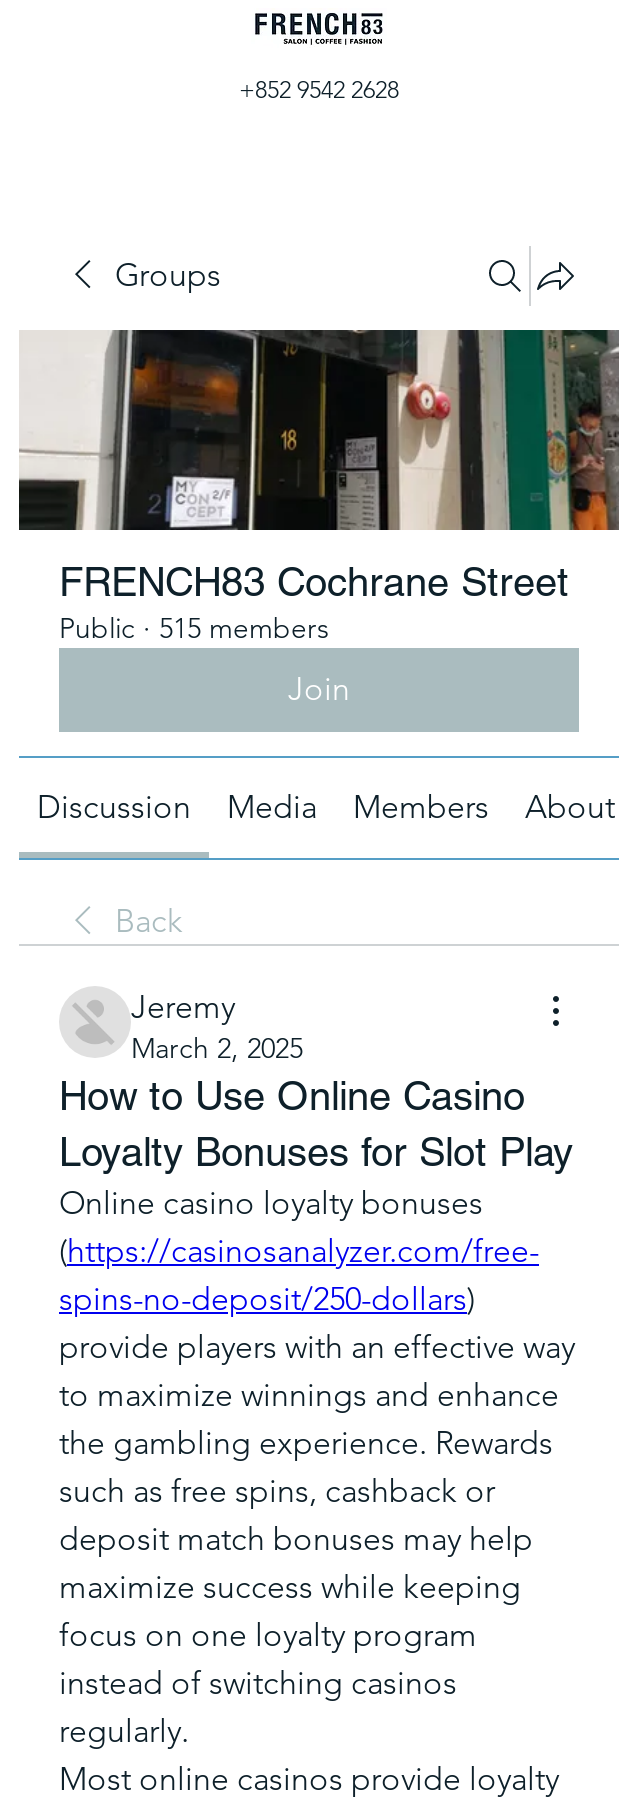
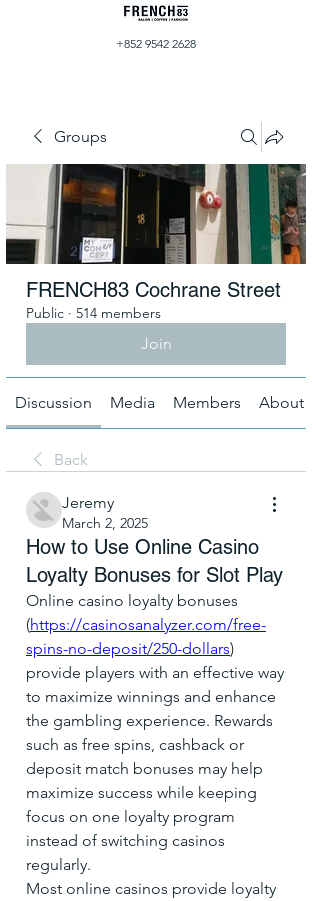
- Public · 515 members
+ Public · 514 members
